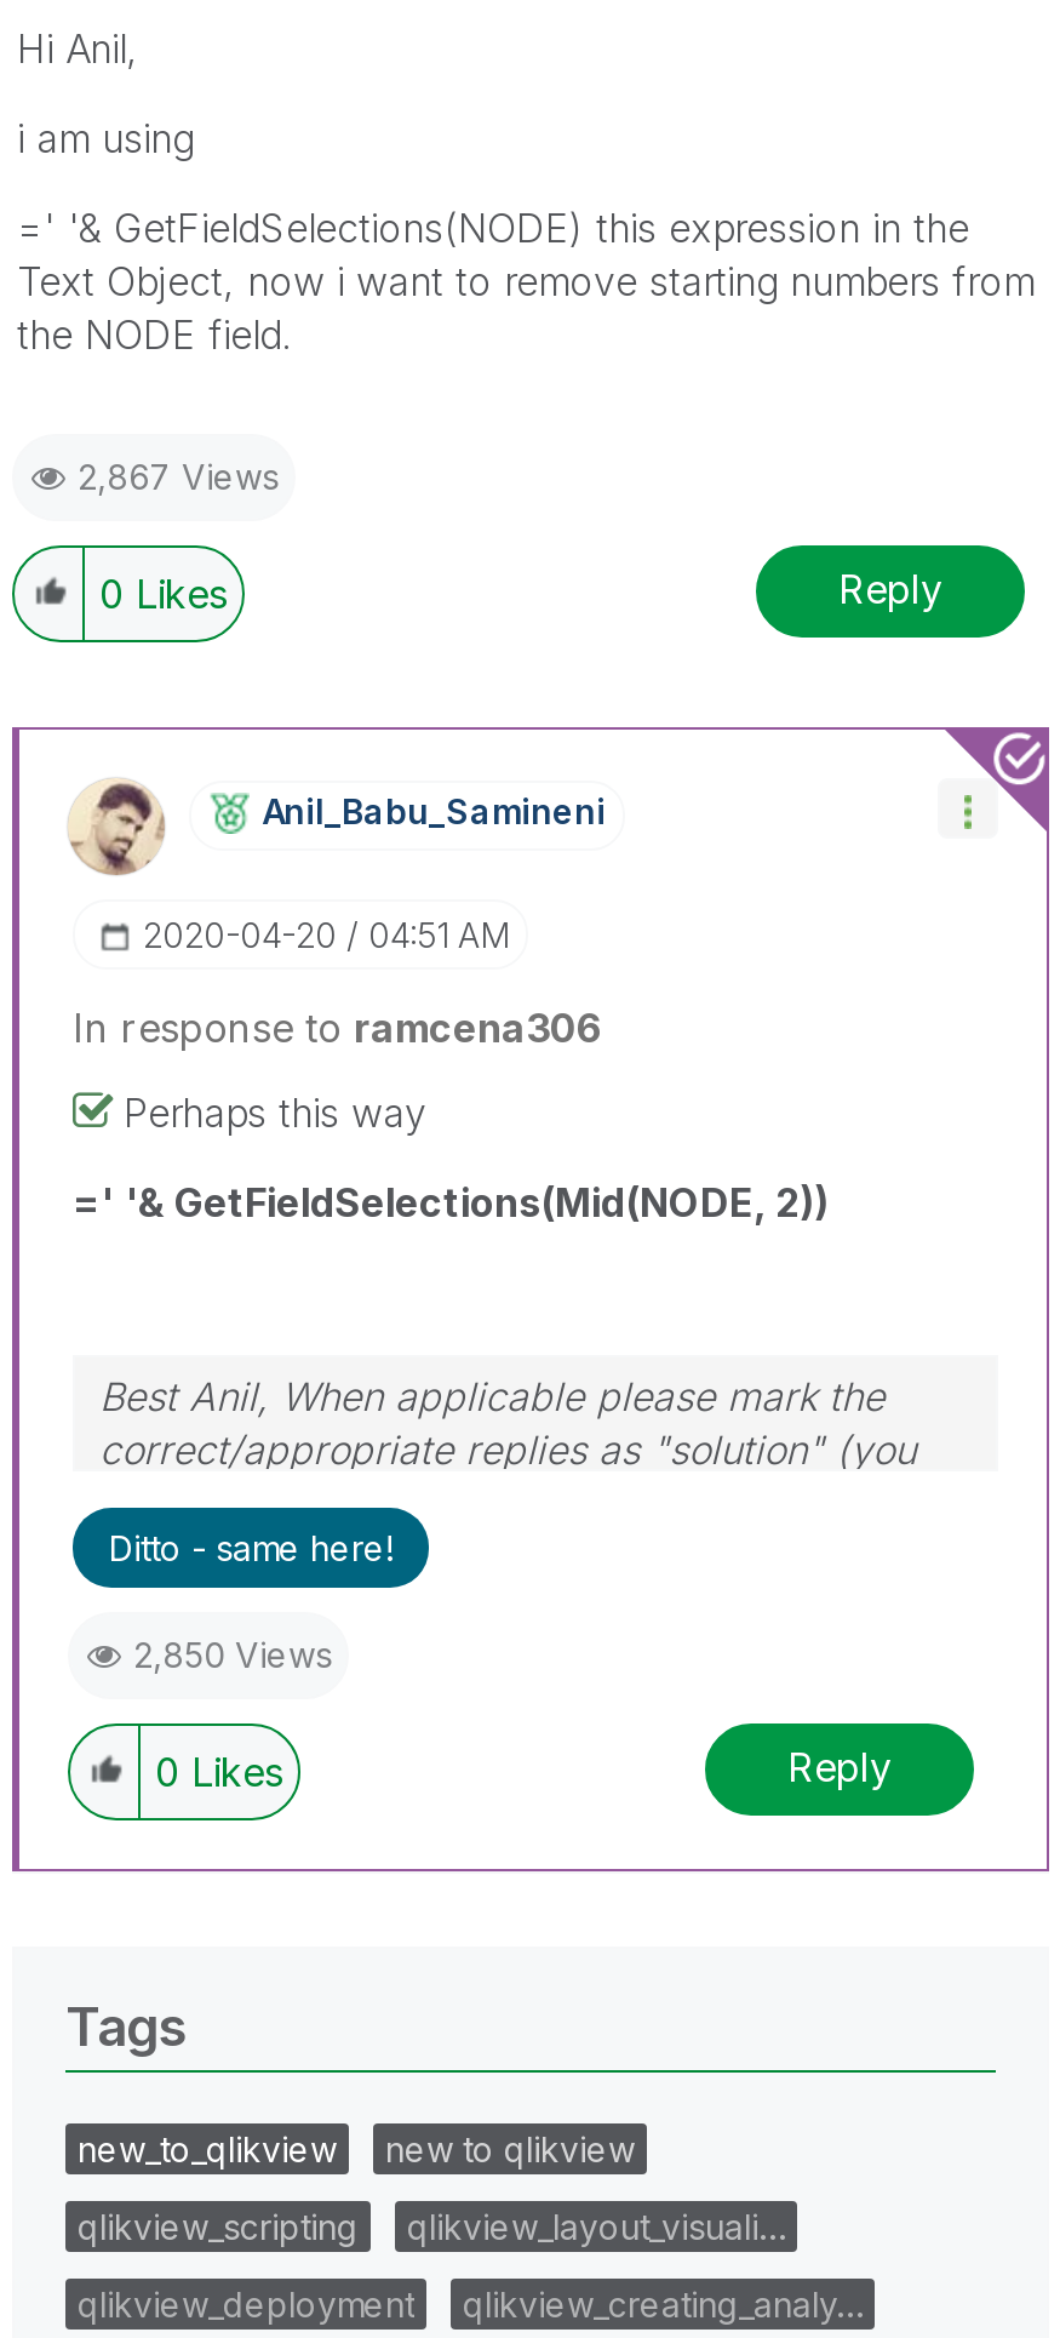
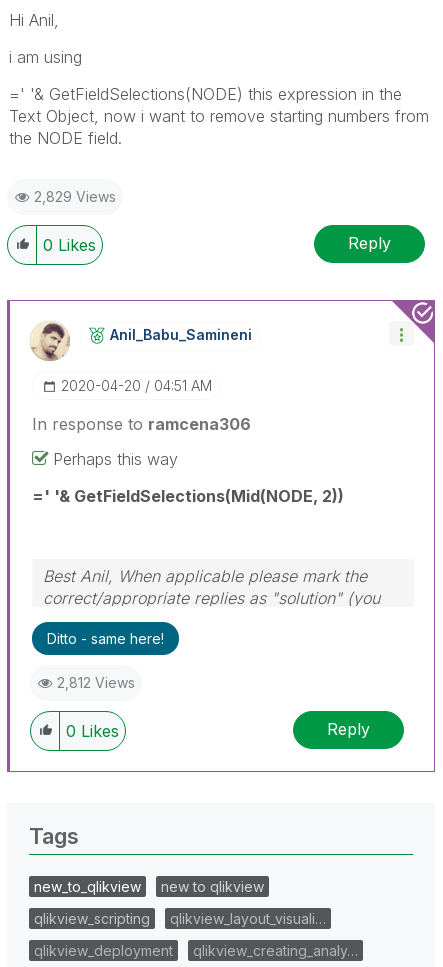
- 2,867 Views
+ 2,829 Views

- 2,850 Views
+ 2,812 Views
